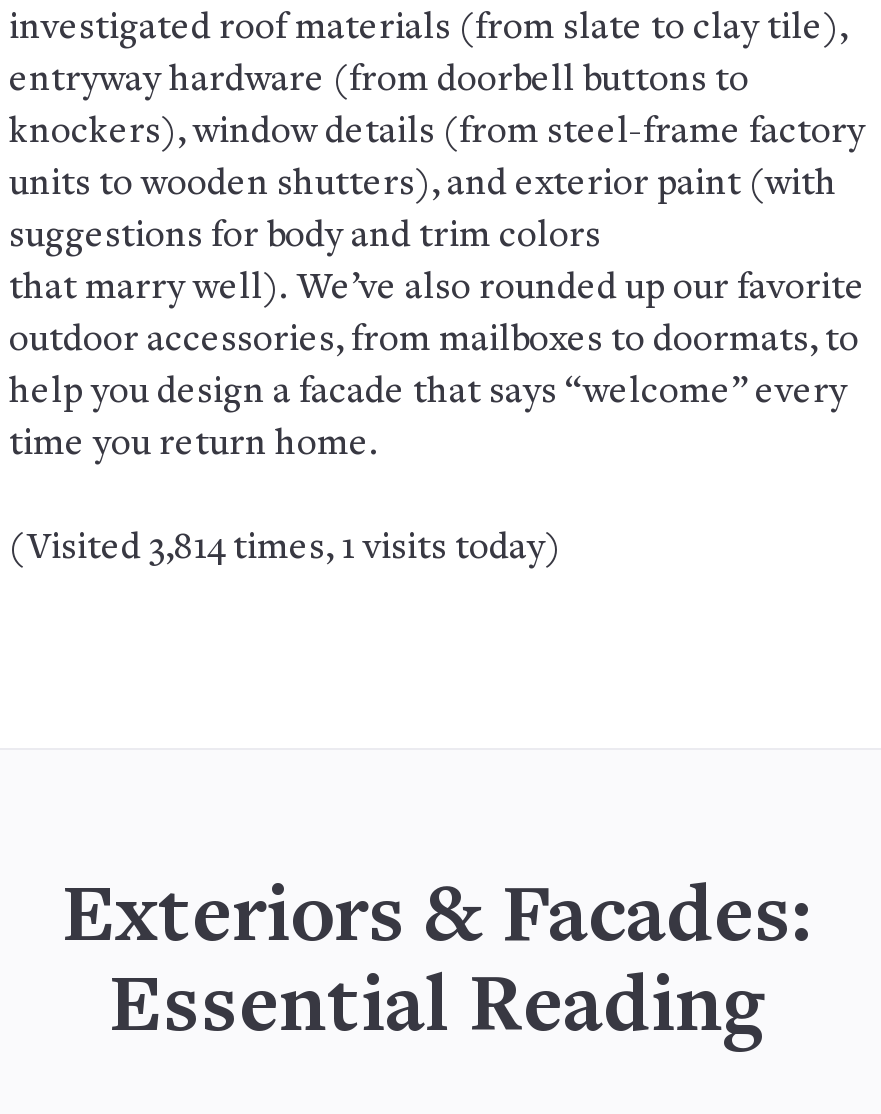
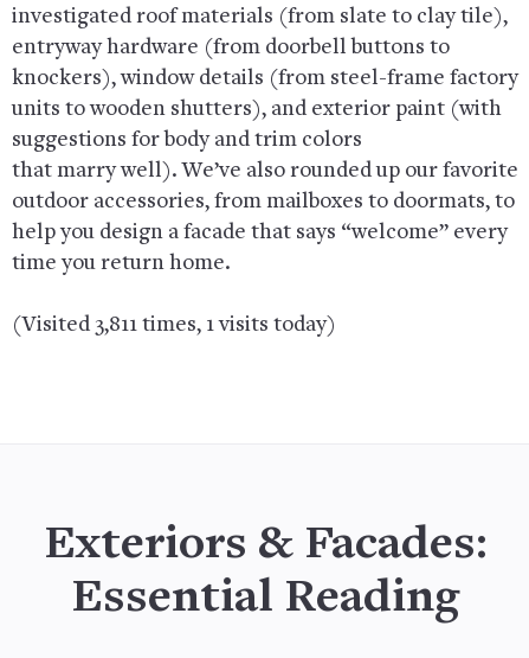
- (Visited 3,814 times, 1 visits today)
+ (Visited 3,811 times, 1 visits today)
